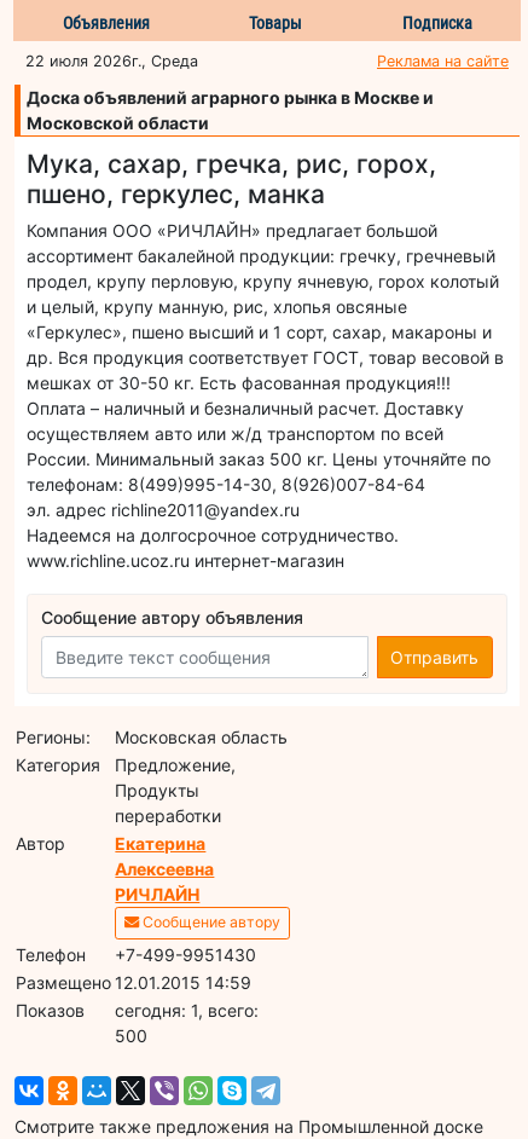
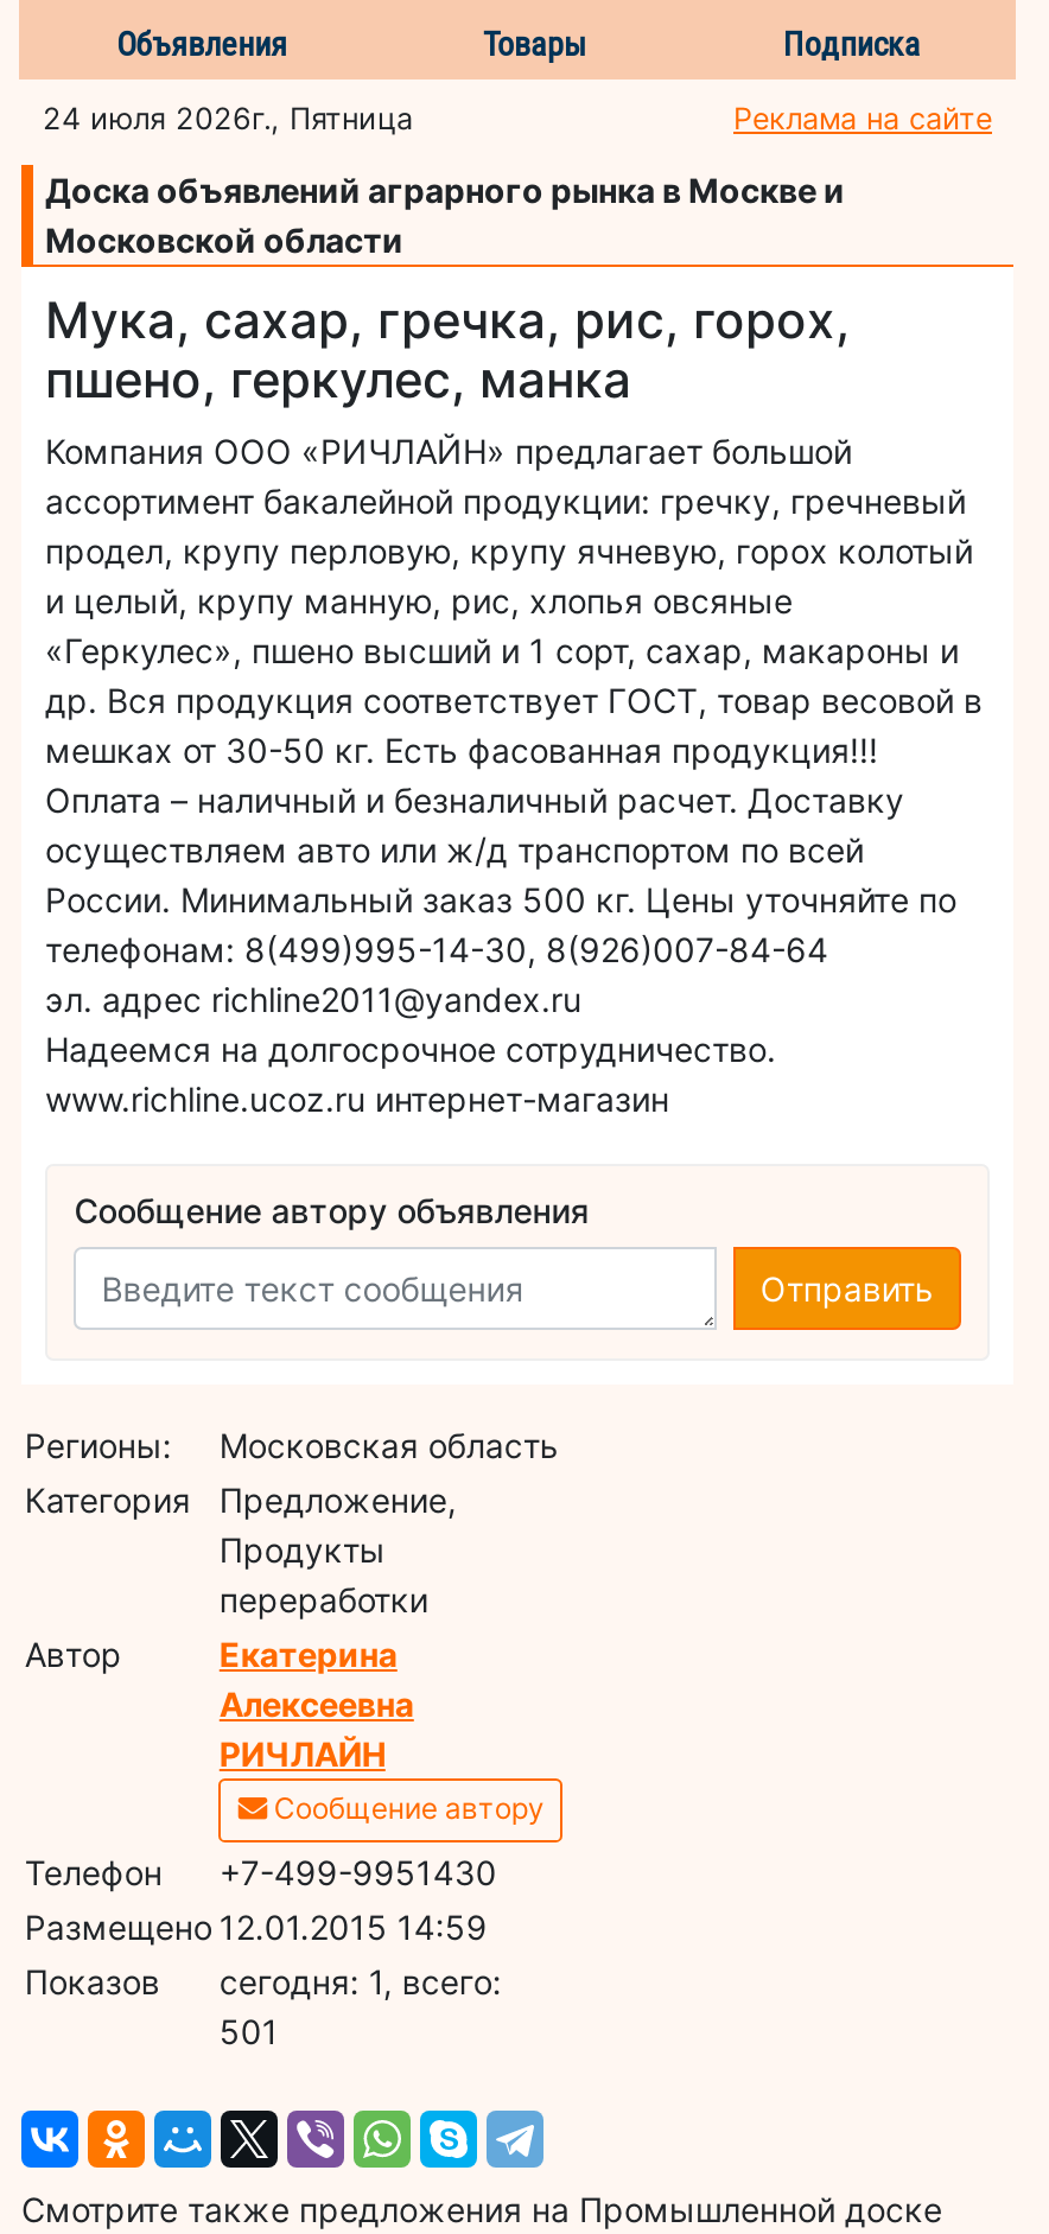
- 22 июля 2026г., Среда
+ 24 июля 2026г., Пятница

- 500
+ 501
